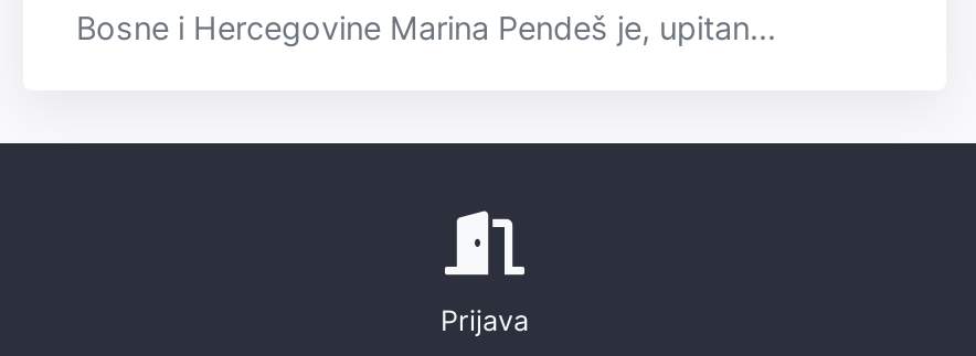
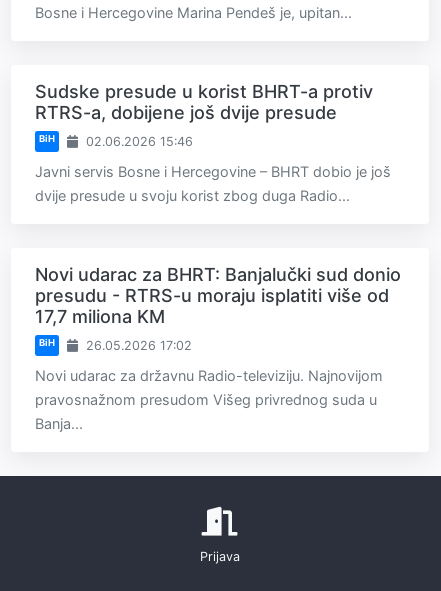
+ Sudske presude u korist BHRT-a protiv
+ RTRS-a, dobijene još dvije presude
+ BiH
+ 02.06.2026 15:46
+ Javni servis Bosne i Hercegovine – BHRT dobio je još
+ dvije presude u svoju korist zbog duga Radio...

+ Novi udarac za BHRT: Banjalučki sud donio
+ presudu - RTRS-u moraju isplatiti više od
+ 17,7 miliona KM
+ BiH
+ 26.05.2026 17:02
+ Novi udarac za državnu Radio-televiziju. Najnovijom
+ pravosnažnom presudom Višeg privrednog suda u
+ Banja...
